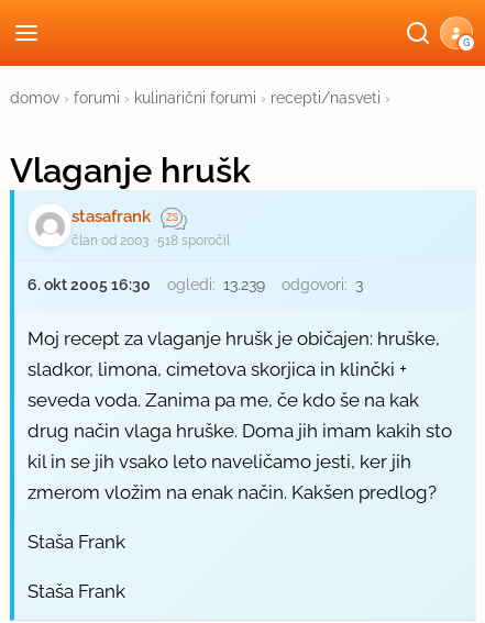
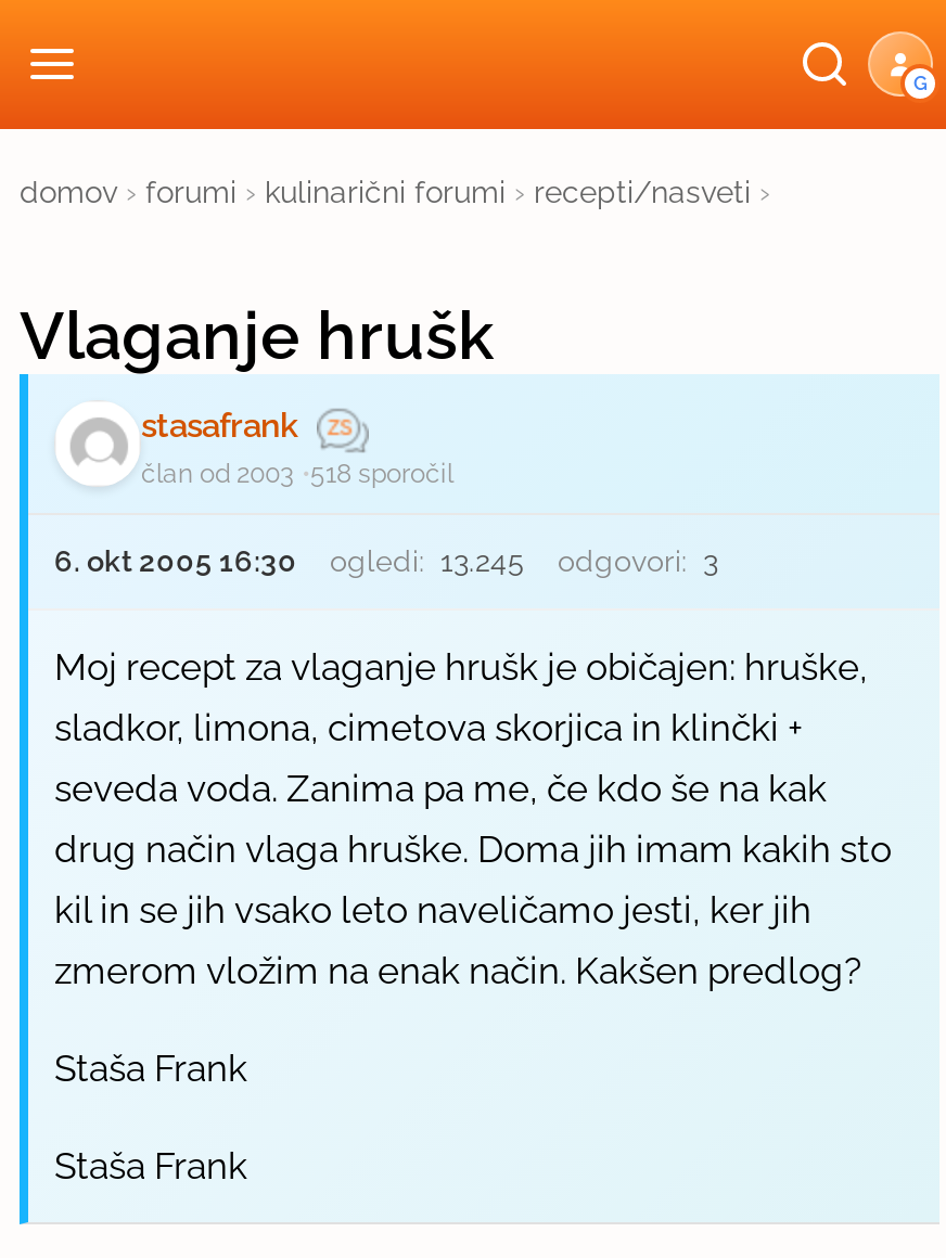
- 6. okt 2005 16:30 ogledi: 13.239 odgovori: 3
+ 6. okt 2005 16:30 ogledi: 13.245 odgovori: 3
